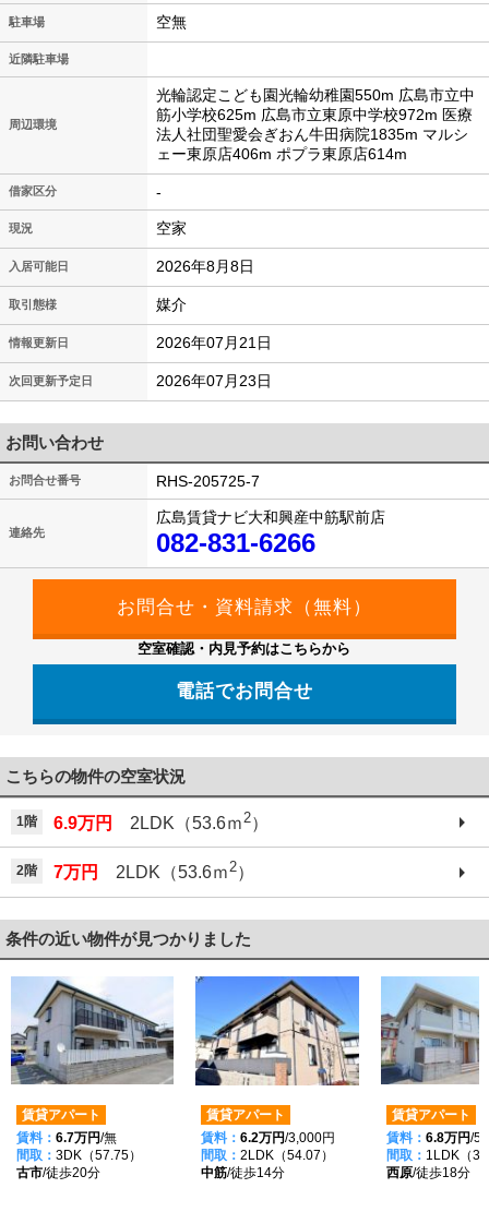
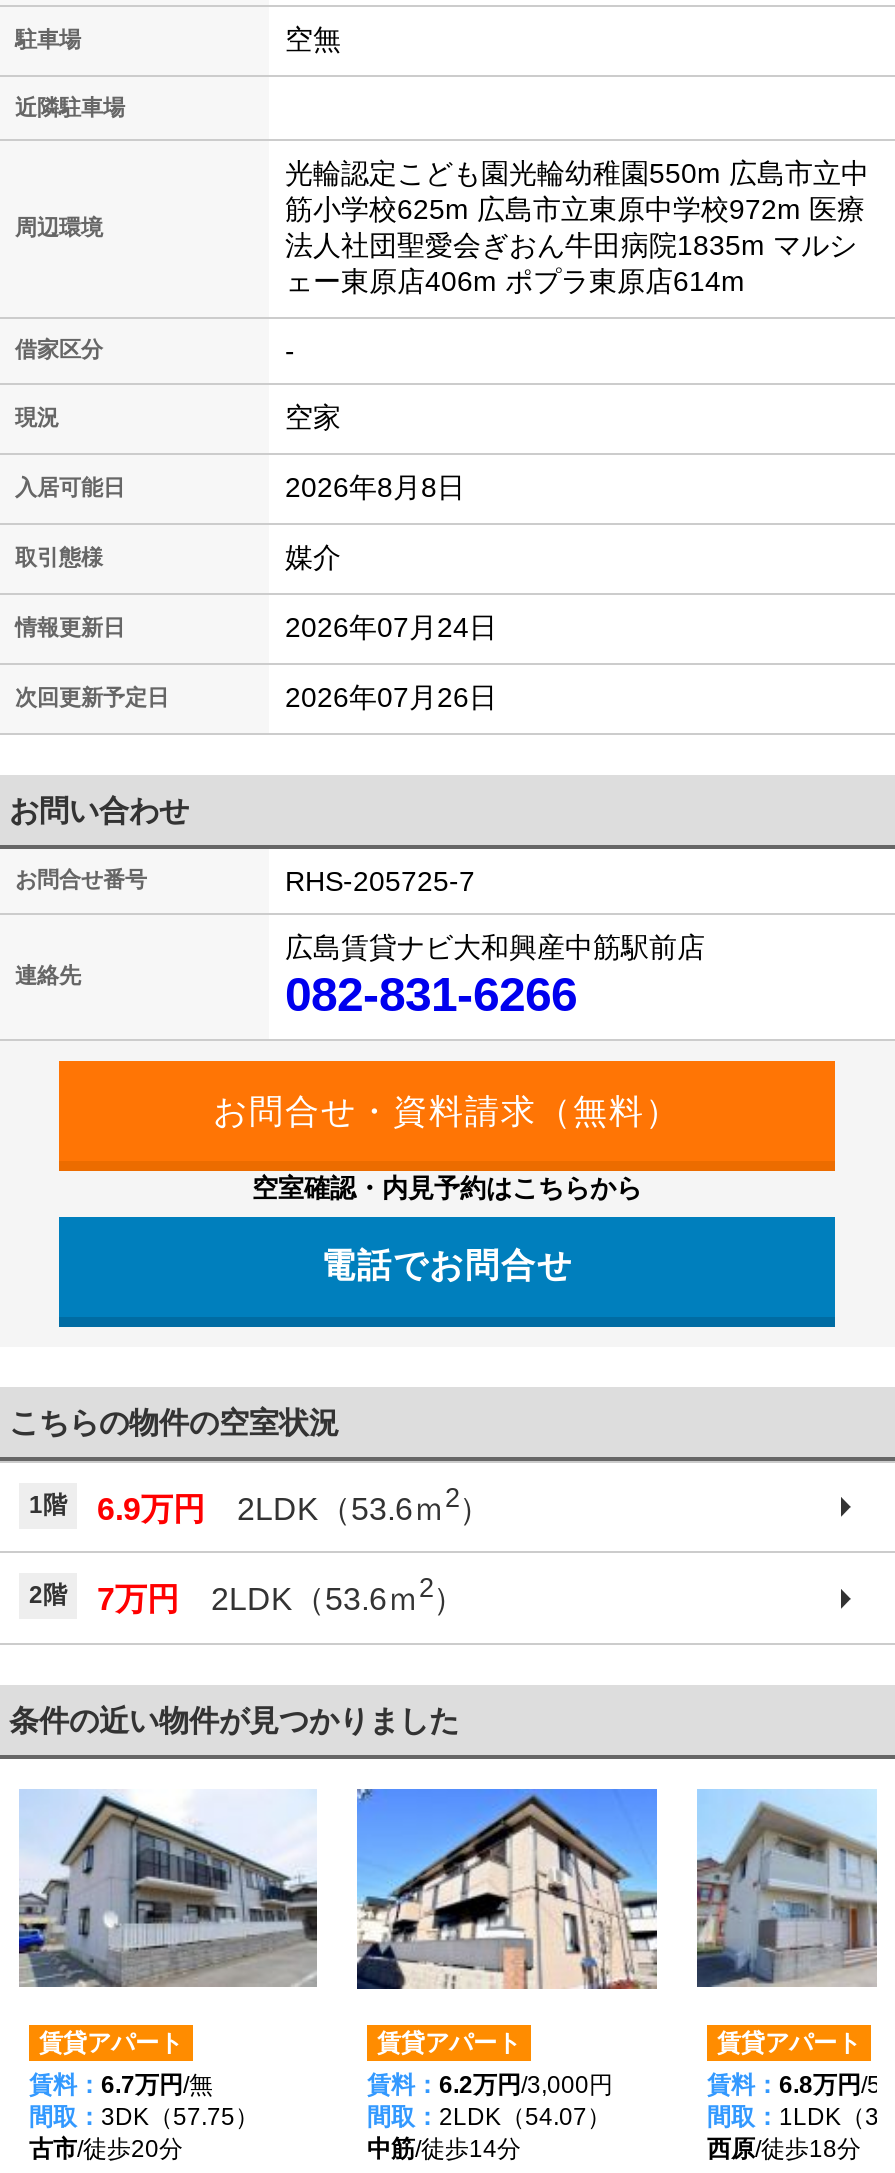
- 2026年07月21日
+ 2026年07月24日

- 2026年07月23日
+ 2026年07月26日
